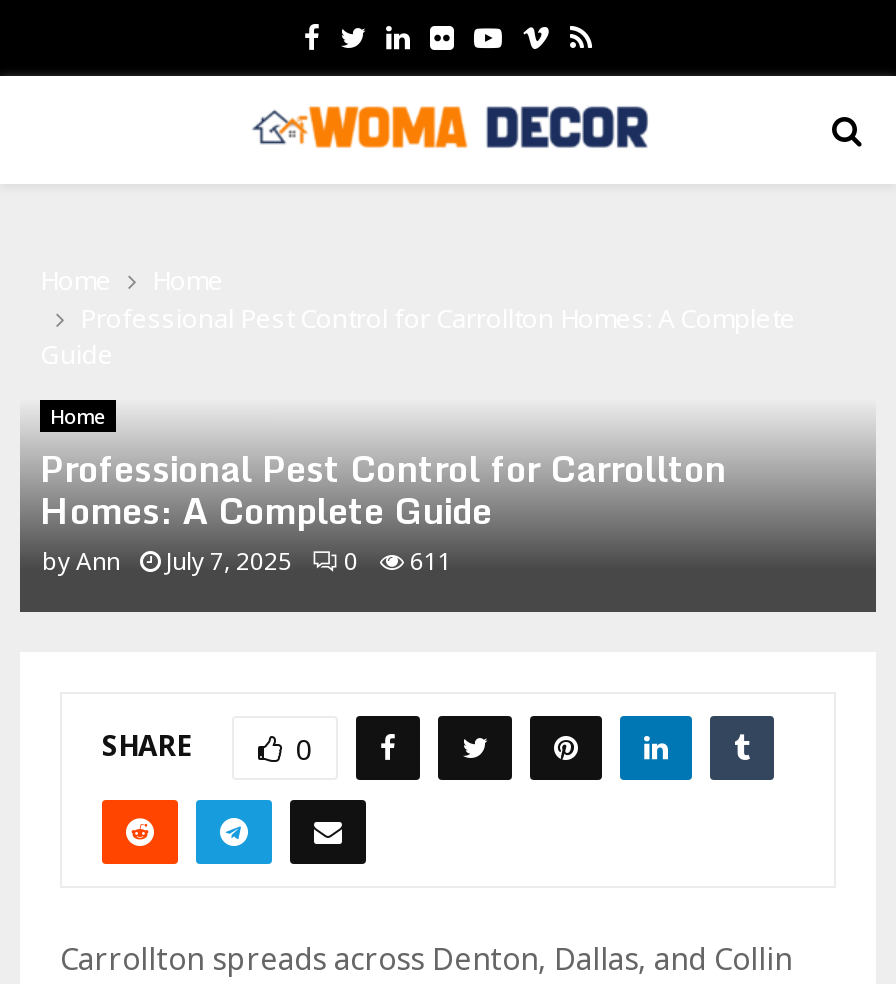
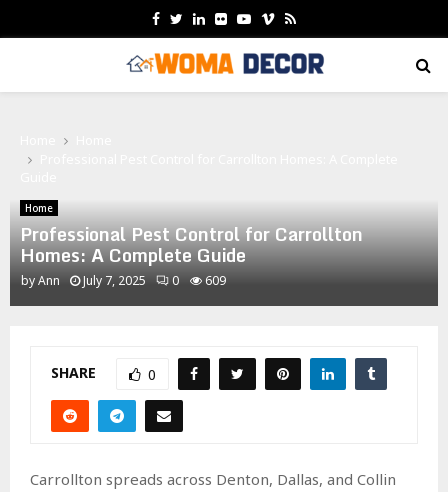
- by Ann July 7, 2025 0 611
+ by Ann July 7, 2025 0 609
